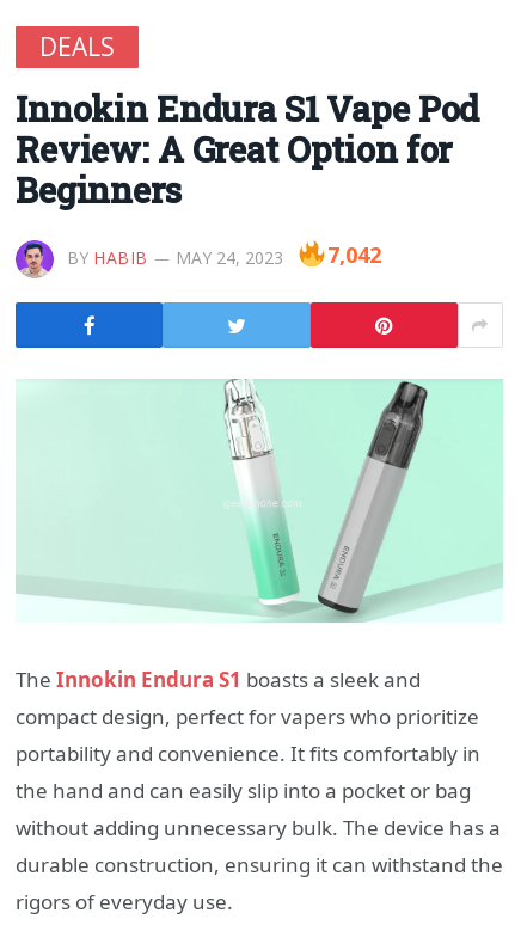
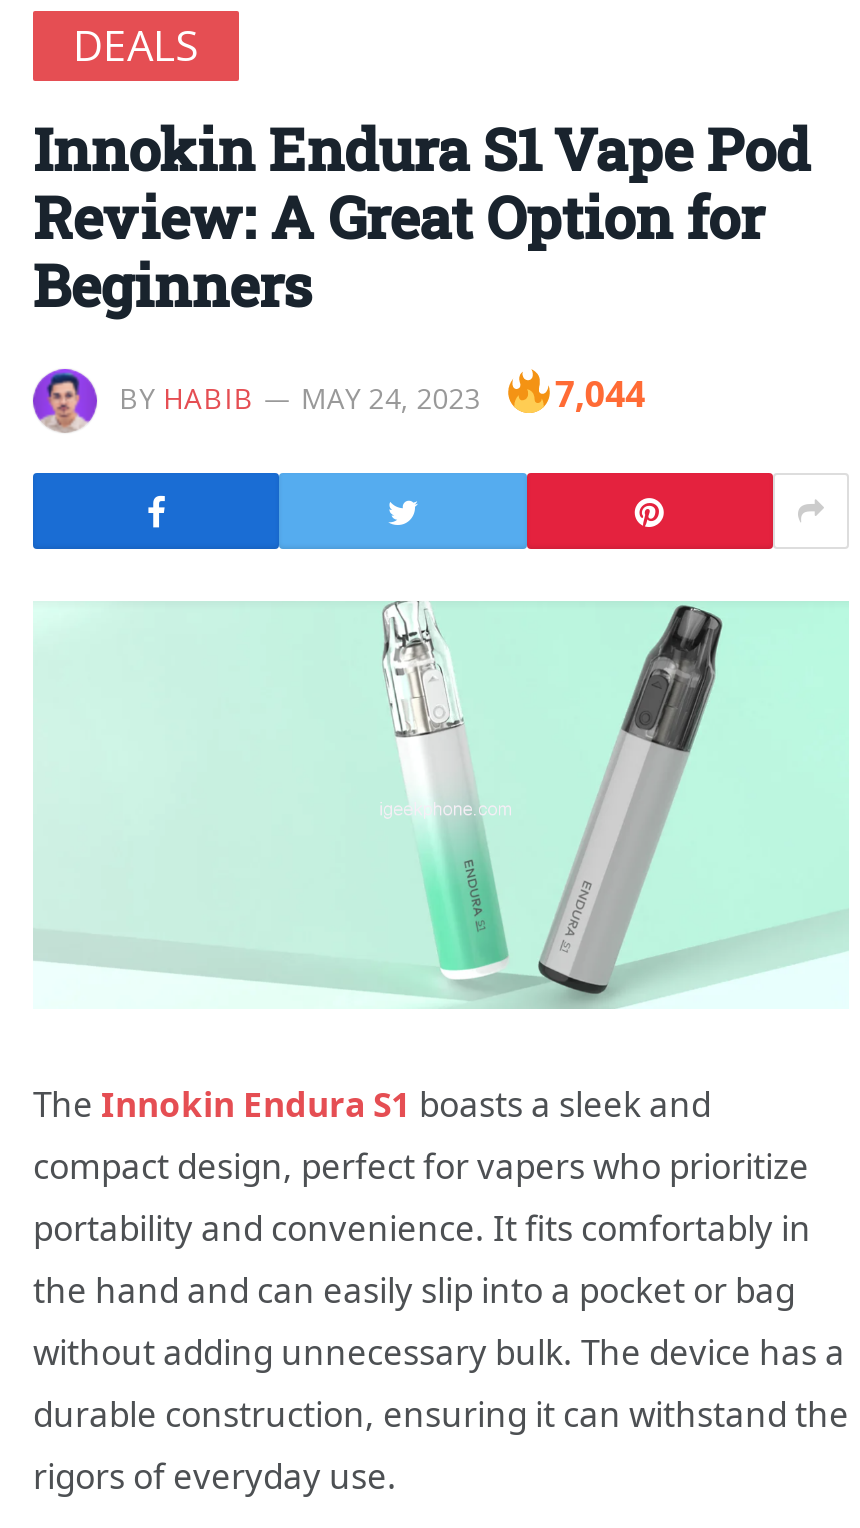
- BY HABIB MAY 24, 2023 7,042
+ BY HABIB MAY 24, 2023 7,044
